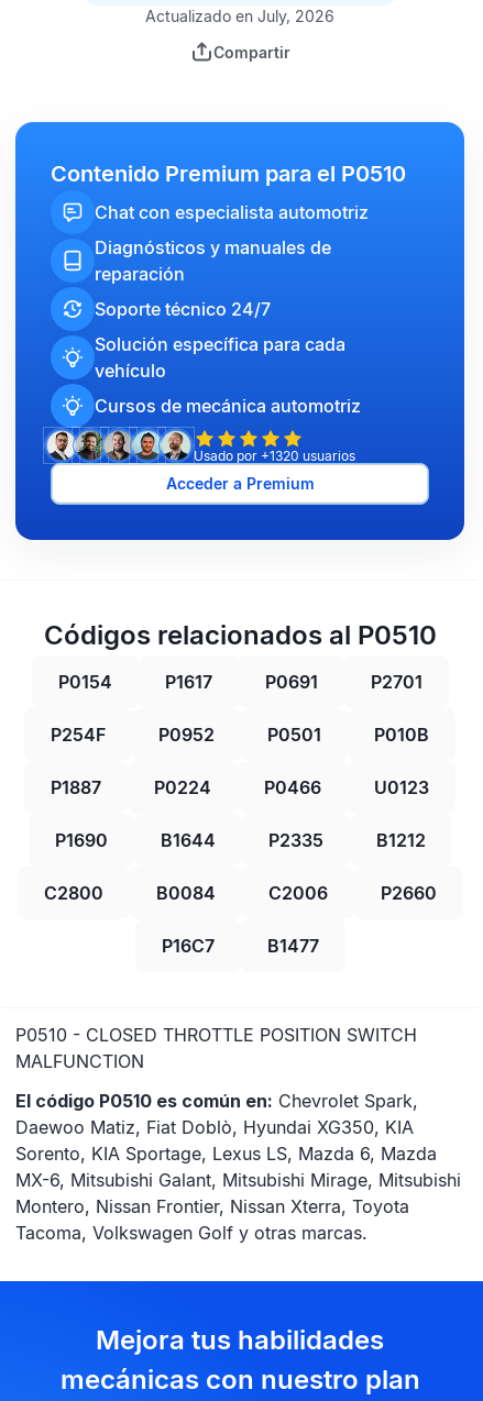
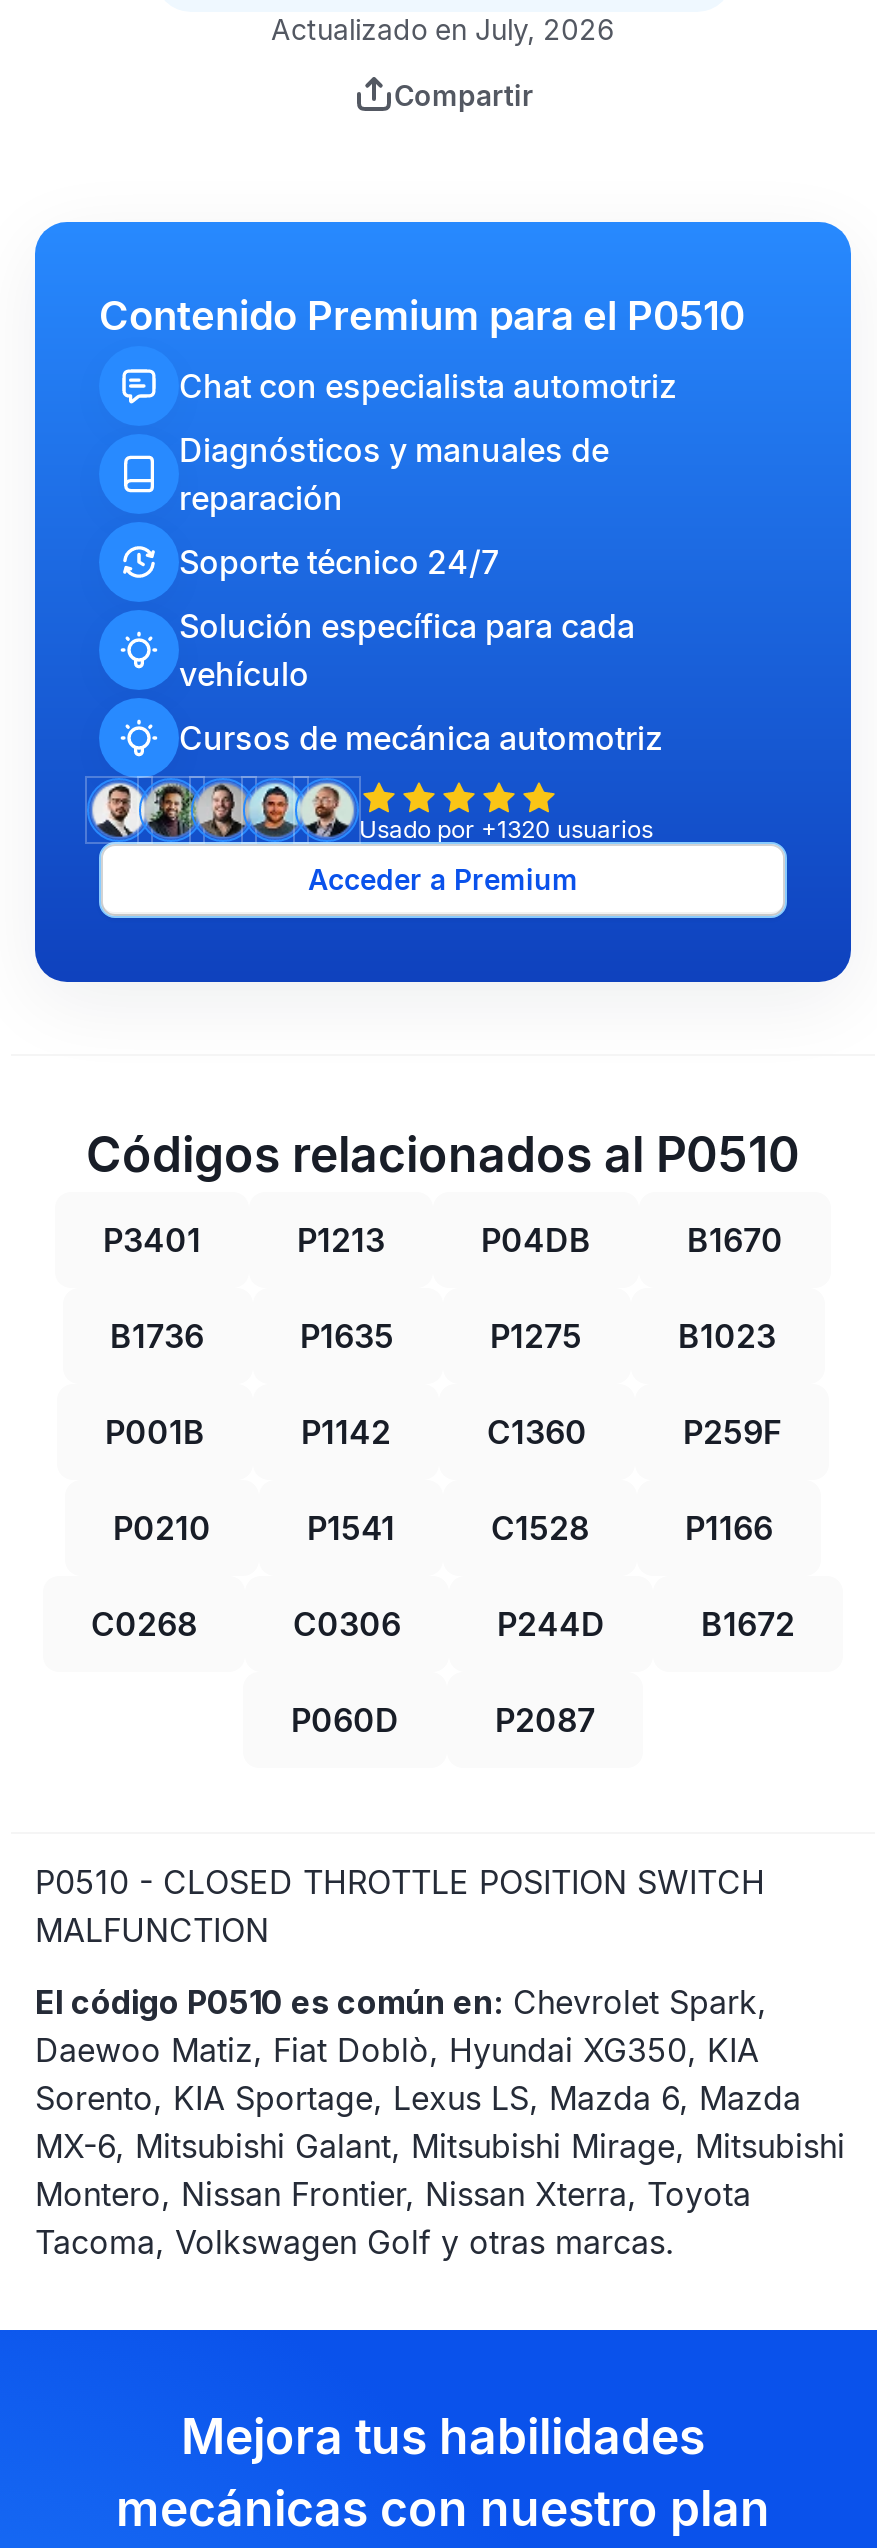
- P0154
- P1617
- P0691
- P2701
+ P3401
+ P1213
+ P04DB
+ B1670

- P254F
- P0952
- P0501
- P010B
+ B1736
+ P1635
+ P1275
+ B1023

- P1887
- P0224
- P0466
- U0123
+ P001B
+ P1142
+ C1360
+ P259F

- P1690
- B1644
- P2335
- B1212
+ P0210
+ P1541
+ C1528
+ P1166

- C2800
- B0084
- C2006
- P2660
+ C0268
+ C0306
+ P244D
+ B1672

- P16C7
- B1477
+ P060D
+ P2087
